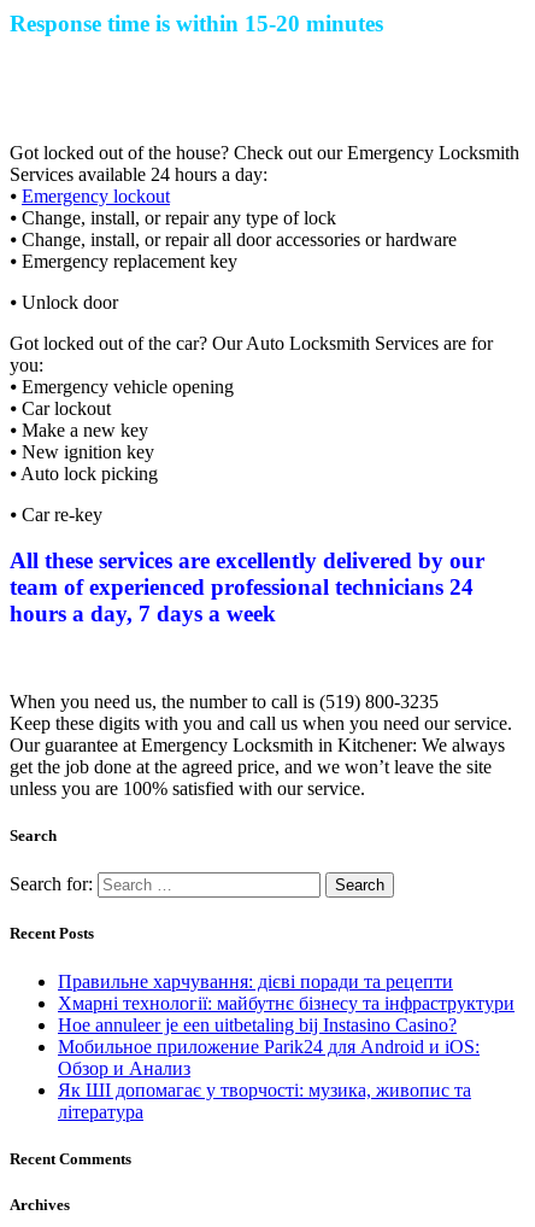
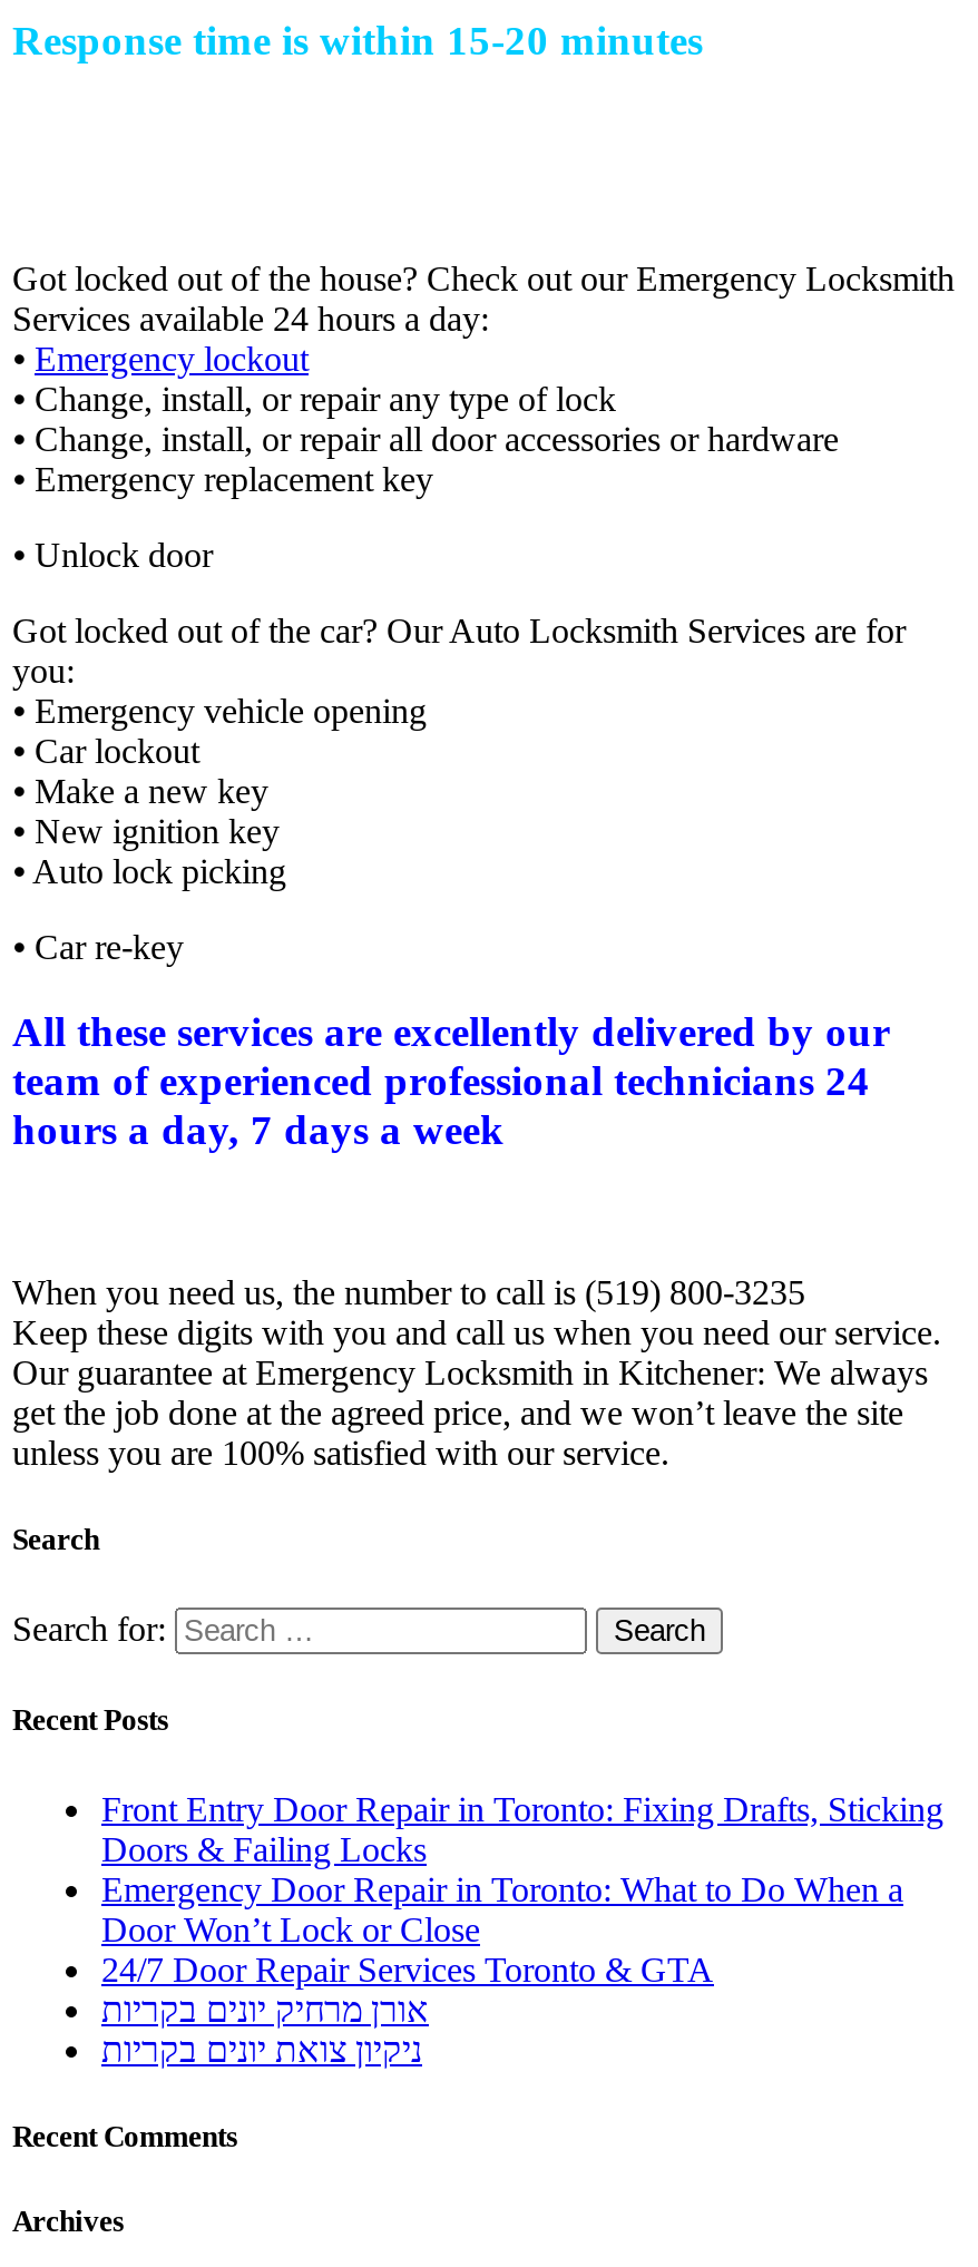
- Правильне харчування: дієві поради та рецепти
- Хмарні технології: майбутнє бізнесу та інфраструктури
- Hoe annuleer je een uitbetaling bij Instasino Casino?
- Мобильное приложение Parik24 для Android и iOS:
- Обзор и Анализ
- Як ШІ допомагає у творчості: музика, живопис та
- література
+ Front Entry Door Repair in Toronto: Fixing Drafts, Sticking
+ Doors & Failing Locks
+ Emergency Door Repair in Toronto: What to Do When a
+ Door Won’t Lock or Close
+ 24/7 Door Repair Services Toronto & GTA
+ אורן מרחיק יונים בקריות
+ ניקיון צואת יונים בקריות
